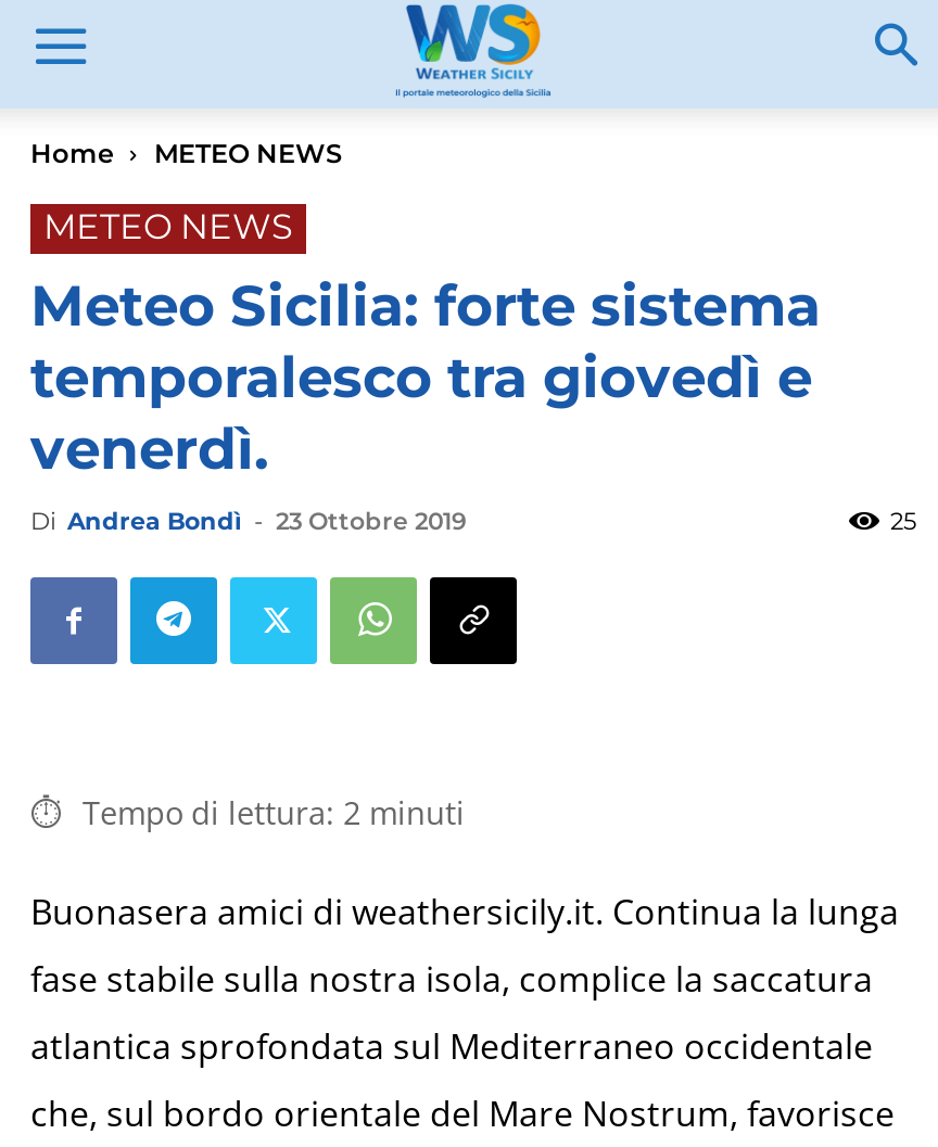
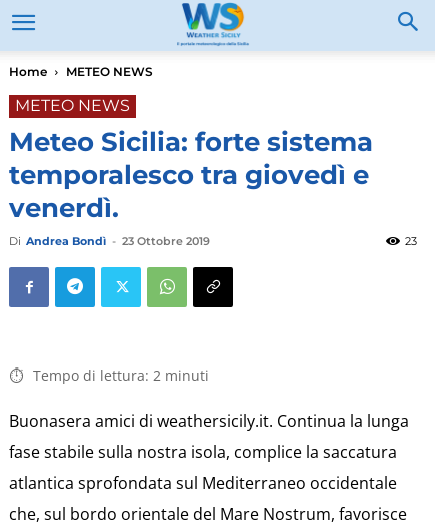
- 25
+ 23
